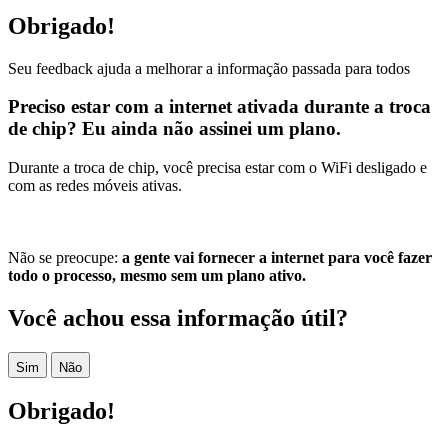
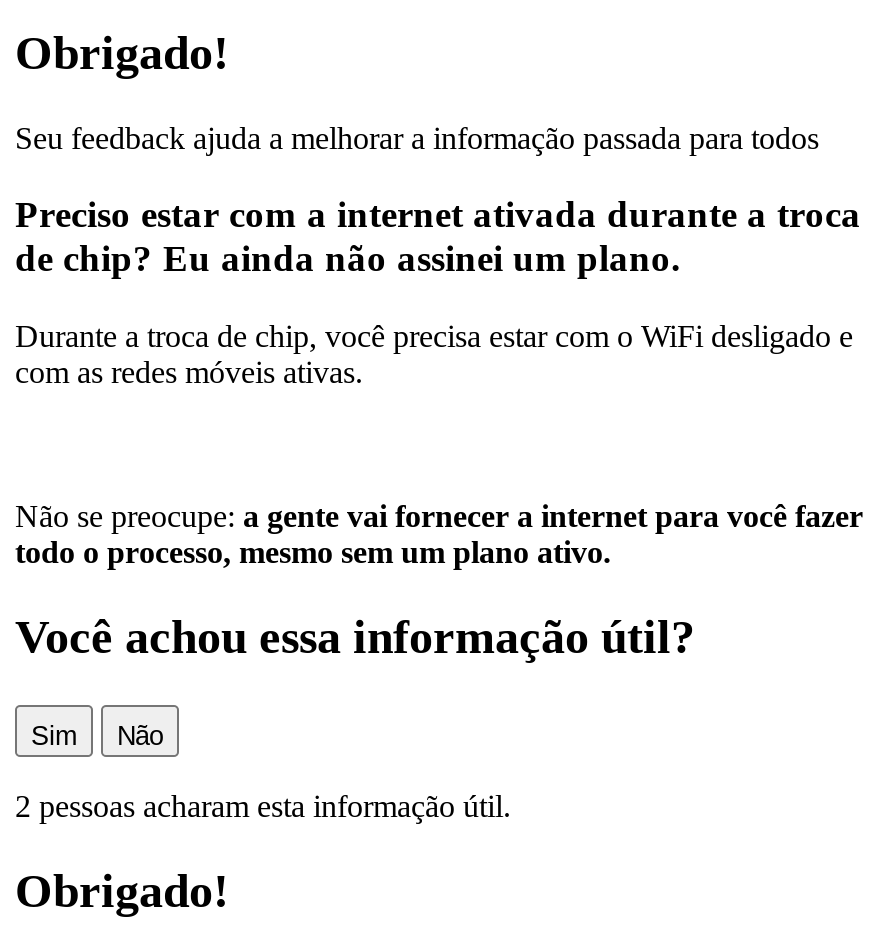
+ 2 pessoas acharam esta informação útil.
